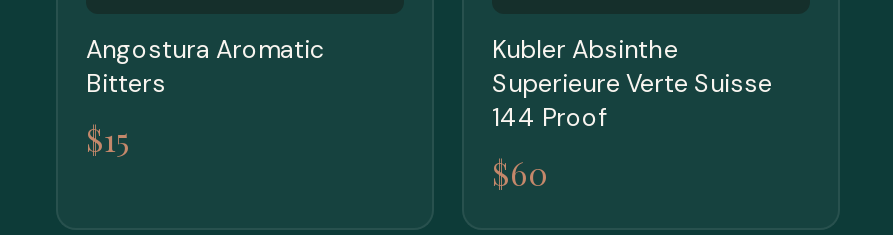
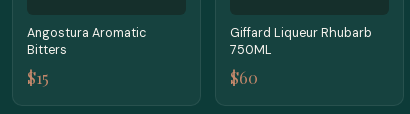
- Kubler Absinthe
- Superieure Verte Suisse
- 144 Proof
+ Giffard Liqueur Rhubarb
+ 750ML
